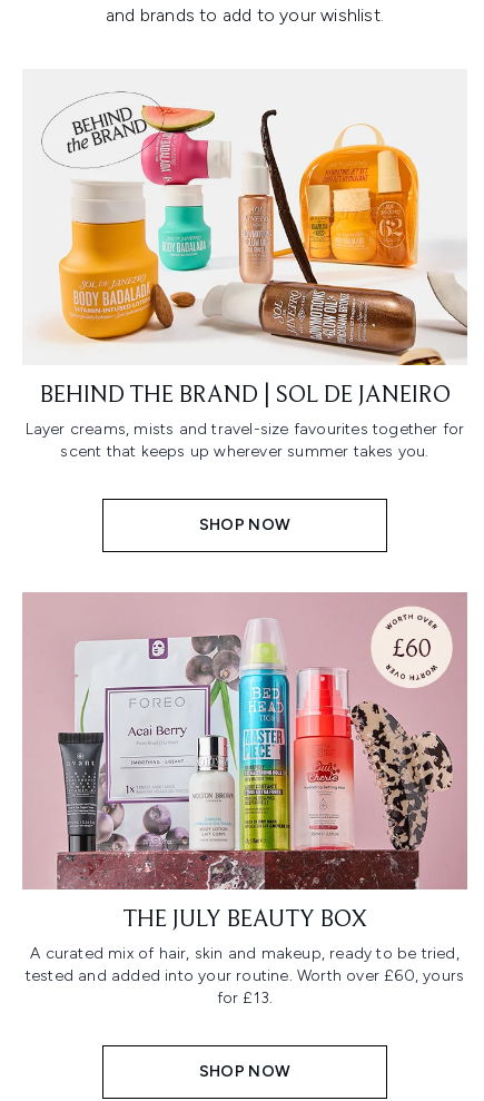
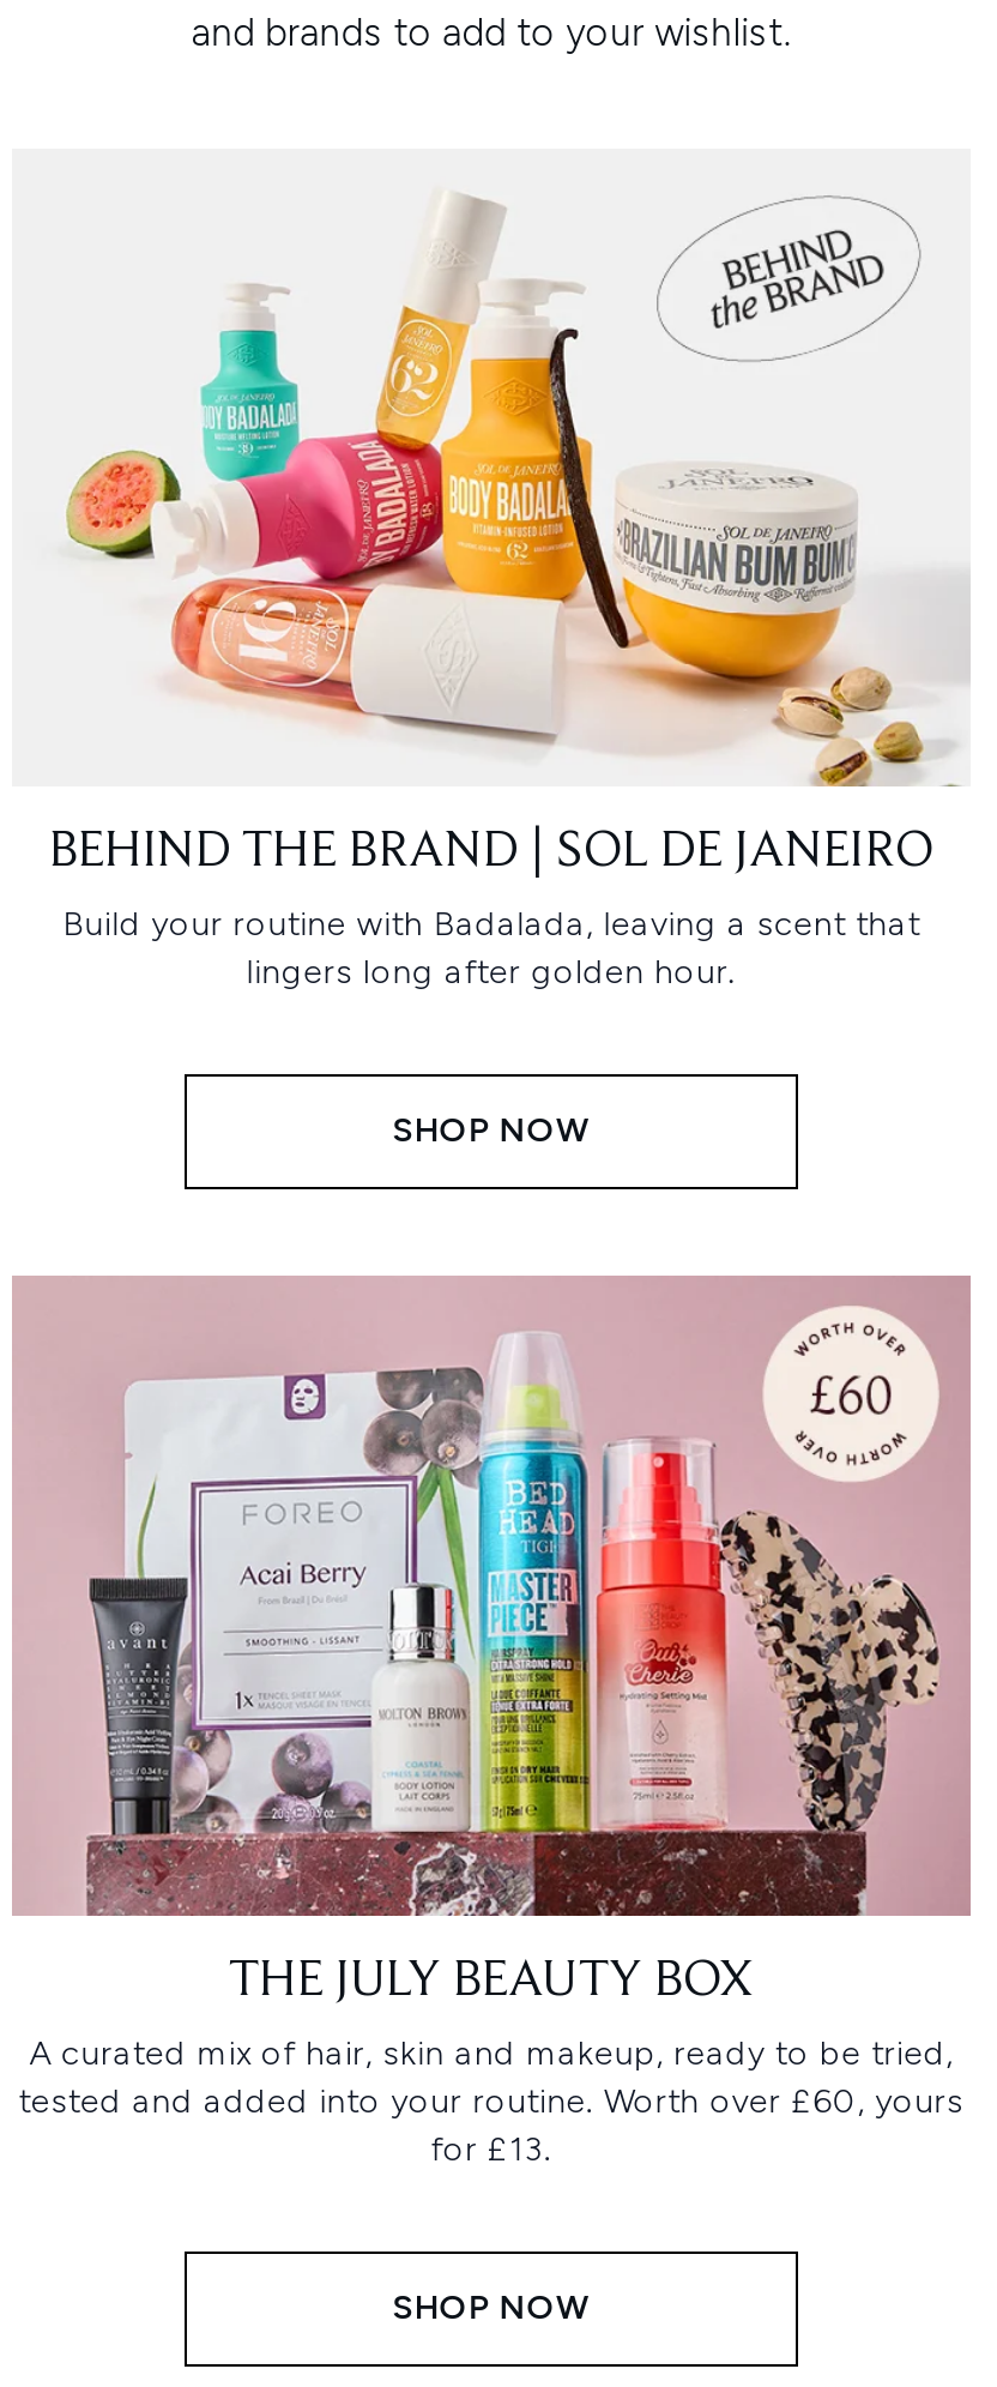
- [image]
+ [image]

- Layer creams, mists and travel-size favourites together for
- scent that keeps up wherever summer takes you.
+ Build your routine with Badalada, leaving a scent that
+ lingers long after golden hour.
